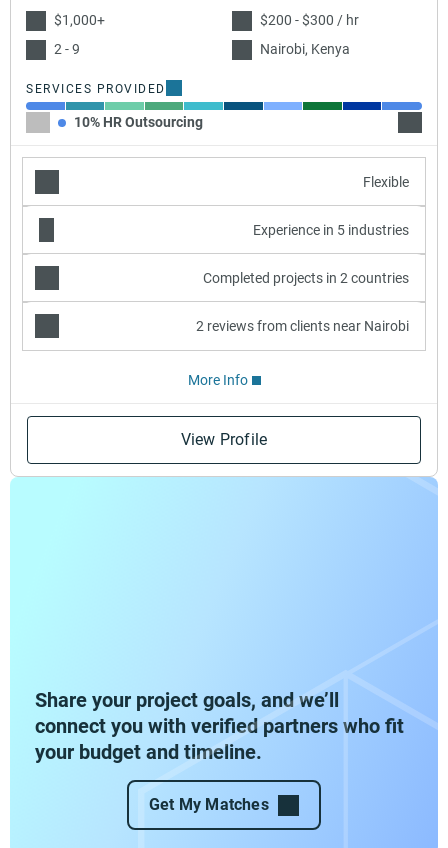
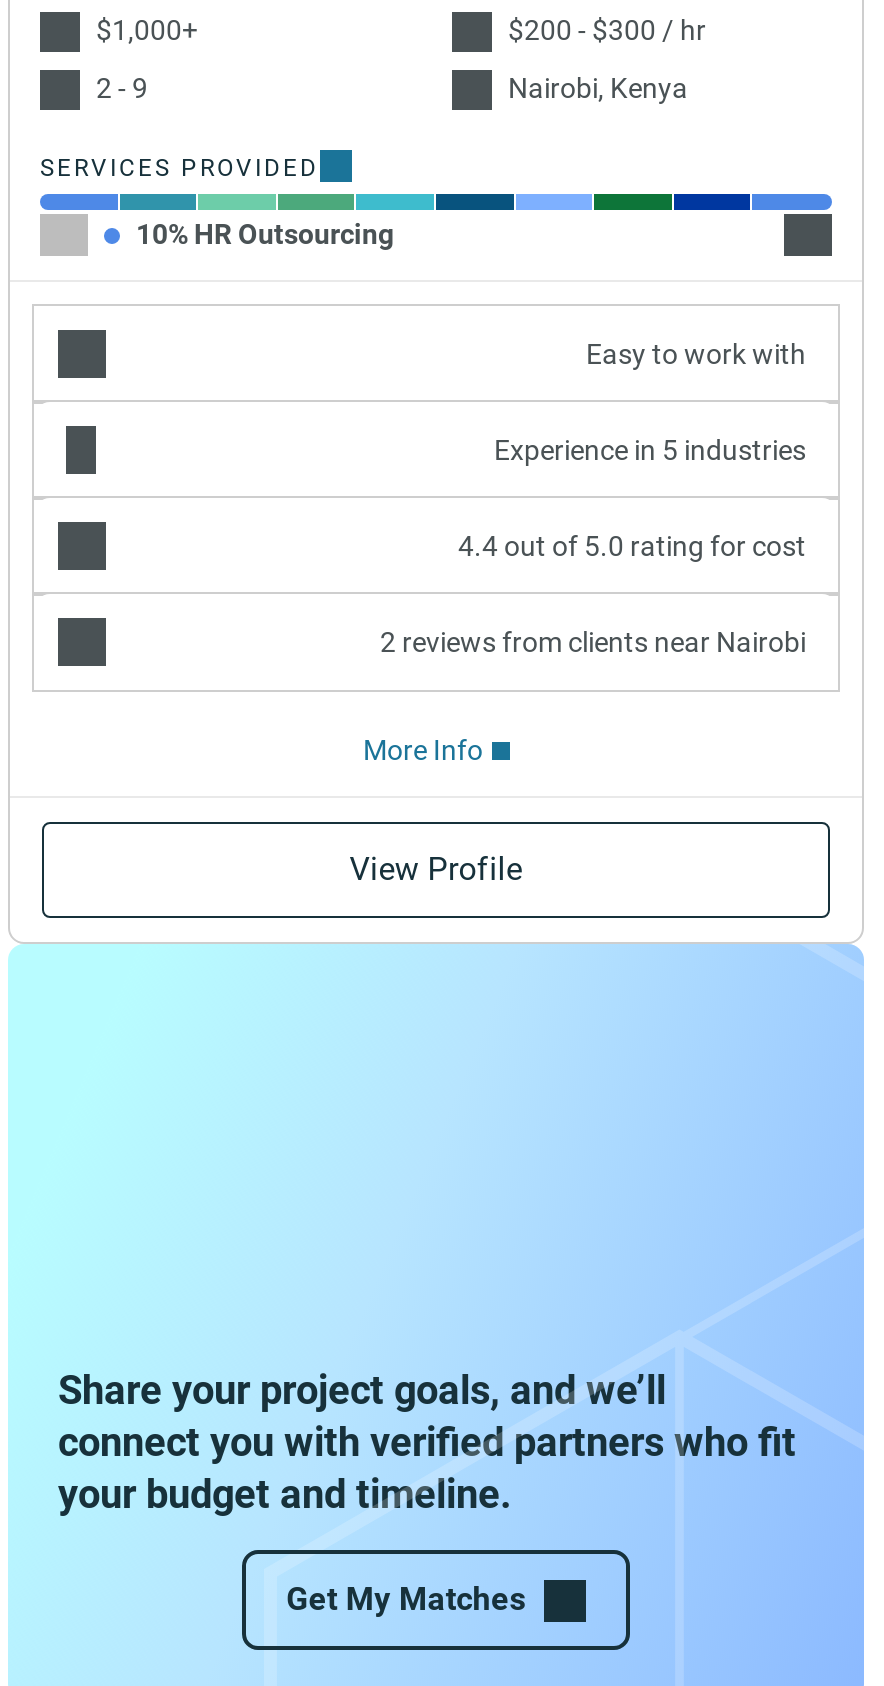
- Flexible
+ Easy to work with

- Completed projects in 2 countries
+ 4.4 out of 5.0 rating for cost
